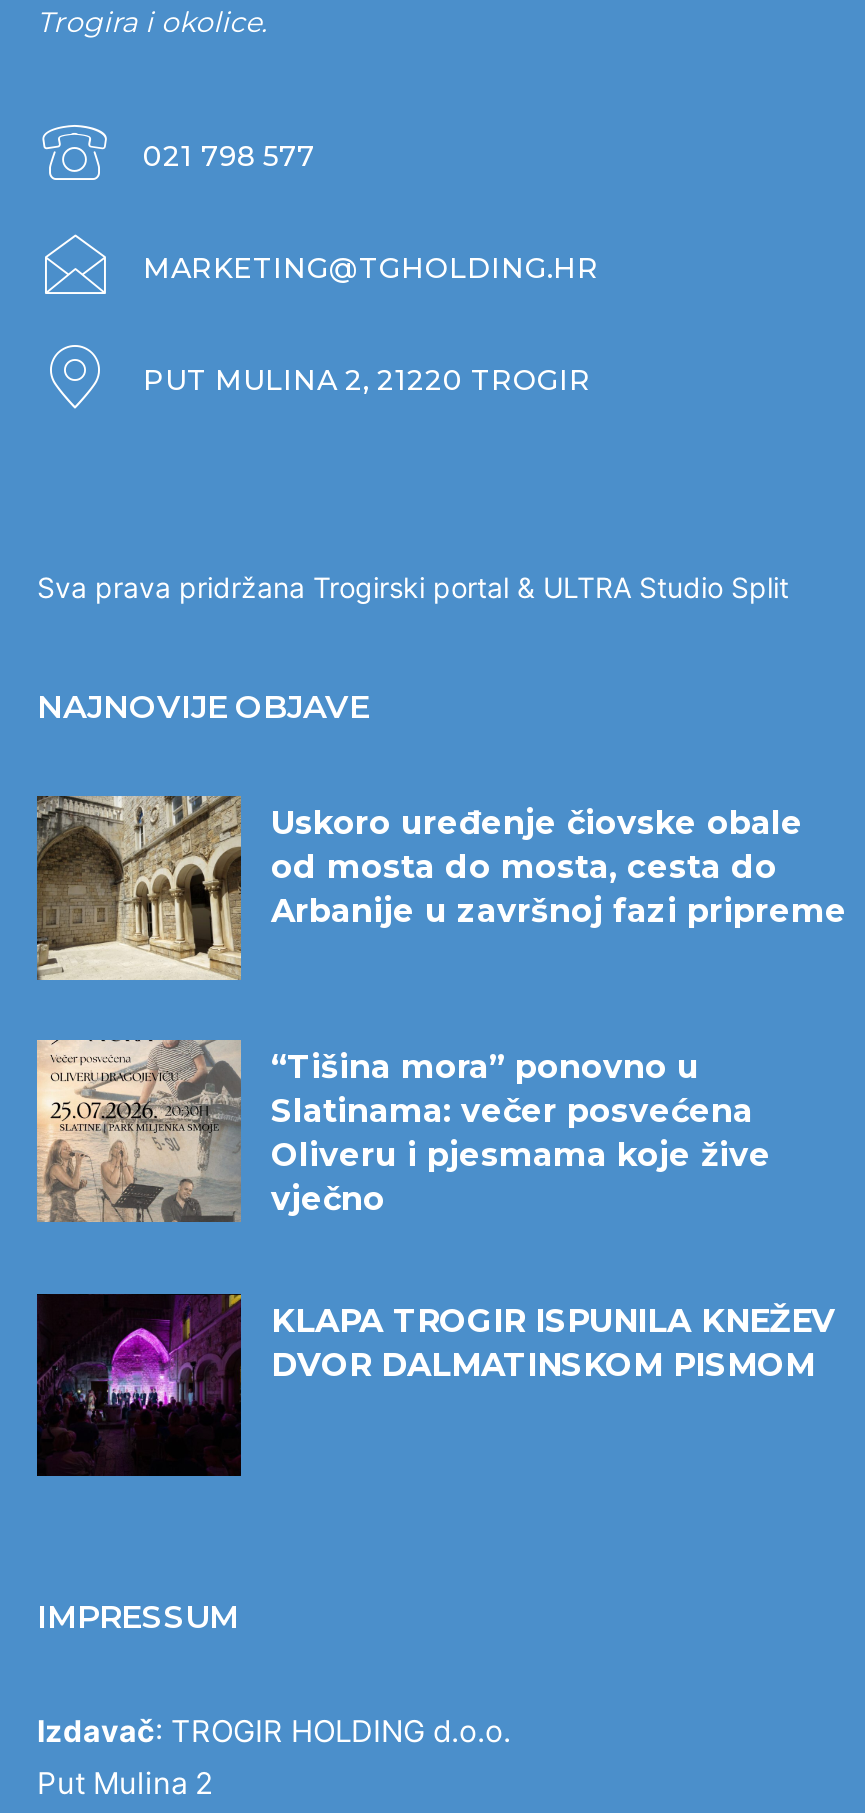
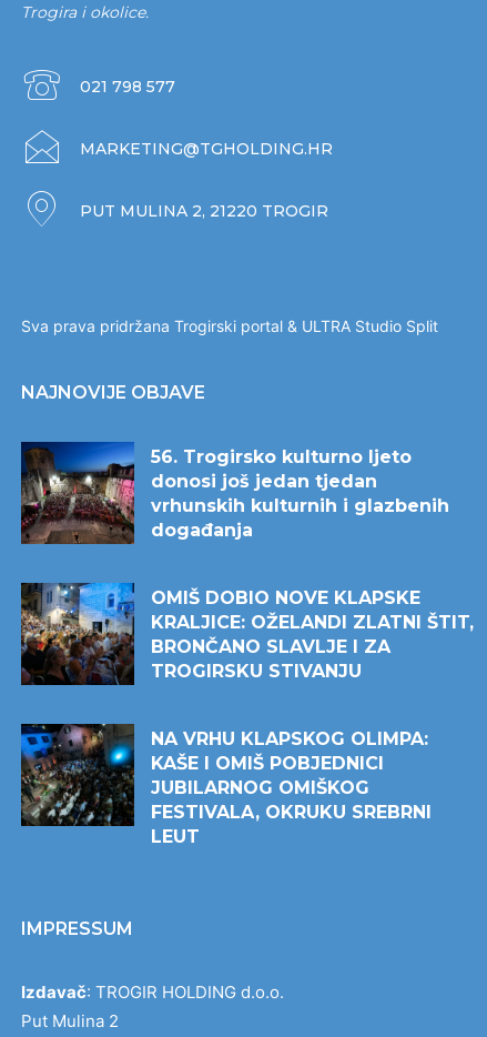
- [image]
- Uskoro uređenje čiovske obale
- od mosta do mosta, cesta do
- Arbanije u završnoj fazi pripreme
+ [image]
+ 56. Trogirsko kulturno ljeto
+ donosi još jedan tjedan
+ vrhunskih kulturnih i glazbenih
+ događanja

- [image]
- “Tišina mora” ponovno u
- Slatinama: večer posvećena
- Oliveru i pjesmama koje žive
- vječno
+ [image]
+ OMIŠ DOBIO NOVE KLAPSKE
+ KRALJICE: OŽELANDI ZLATNI ŠTIT,
+ BRONČANO SLAVLJE I ZA
+ TROGIRSKU STIVANJU

- [image]
- KLAPA TROGIR ISPUNILA KNEŽEV
- DVOR DALMATINSKOM PISMOM
+ [image]
+ NA VRHU KLAPSKOG OLIMPA:
+ KAŠE I OMIŠ POBJEDNICI
+ JUBILARNOG OMIŠKOG
+ FESTIVALA, OKRUKU SREBRNI
+ LEUT
